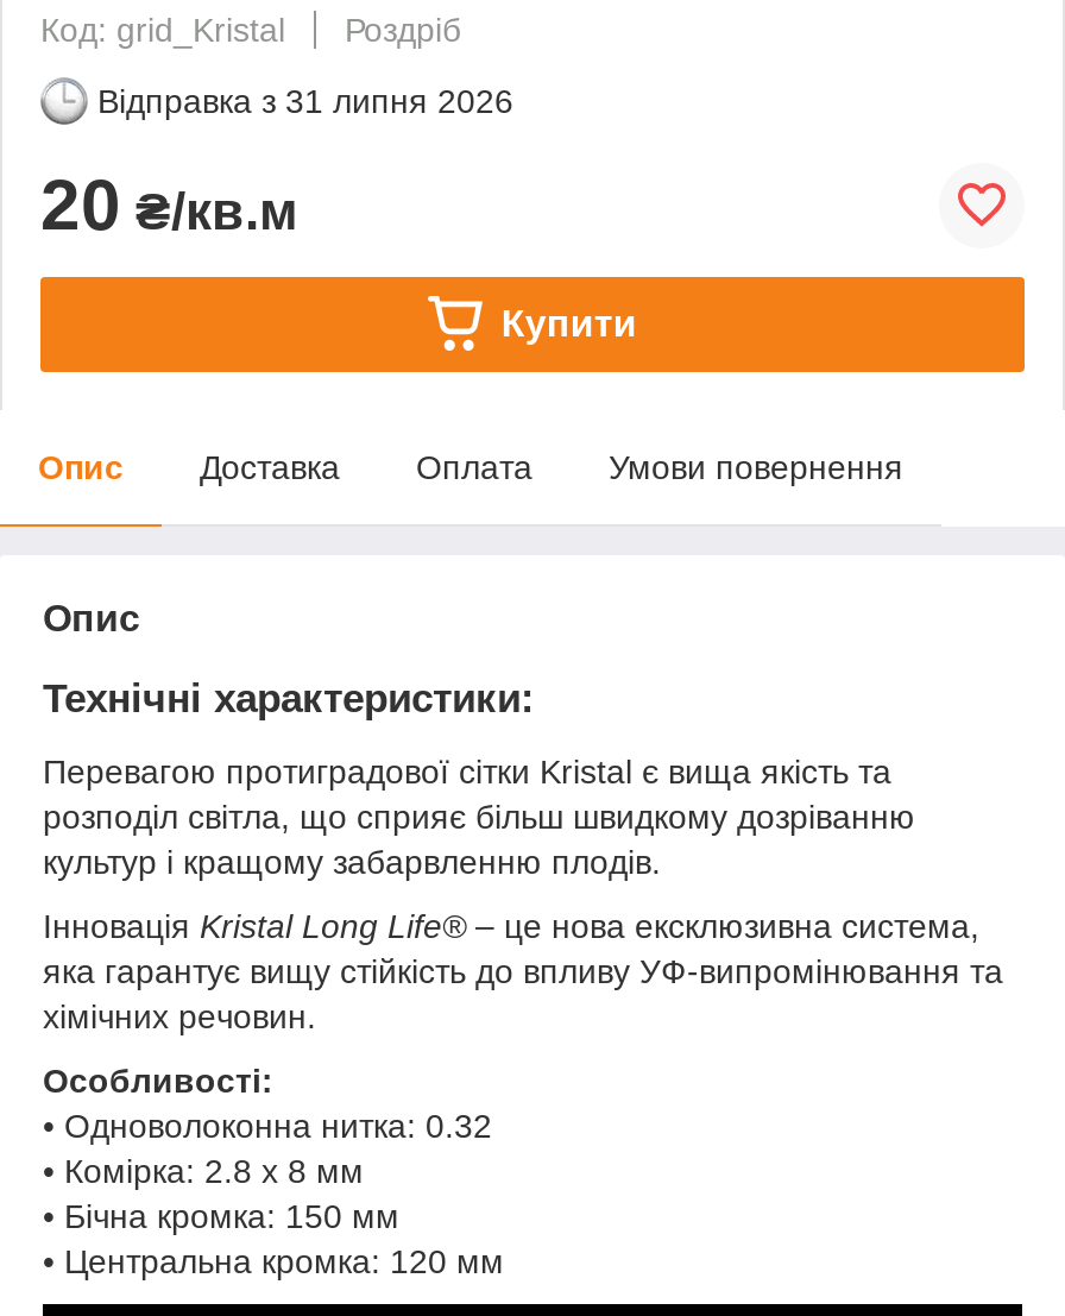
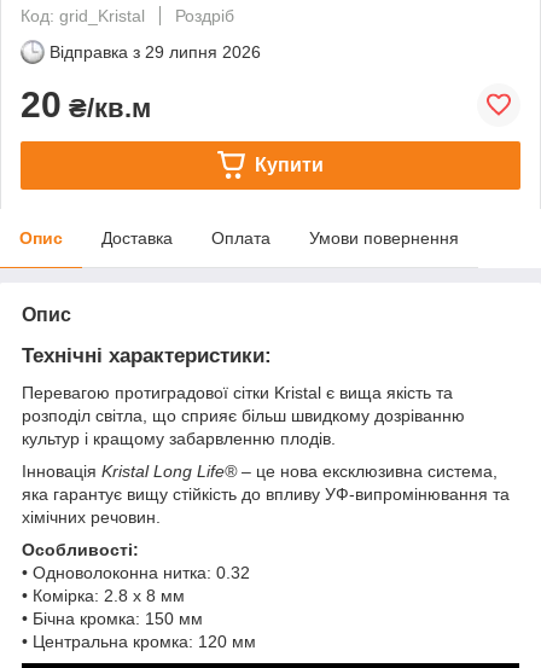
- Відправка з 31 липня 2026
+ Відправка з 29 липня 2026
